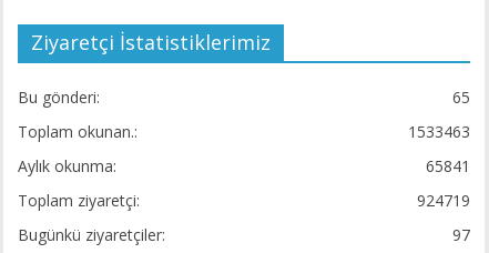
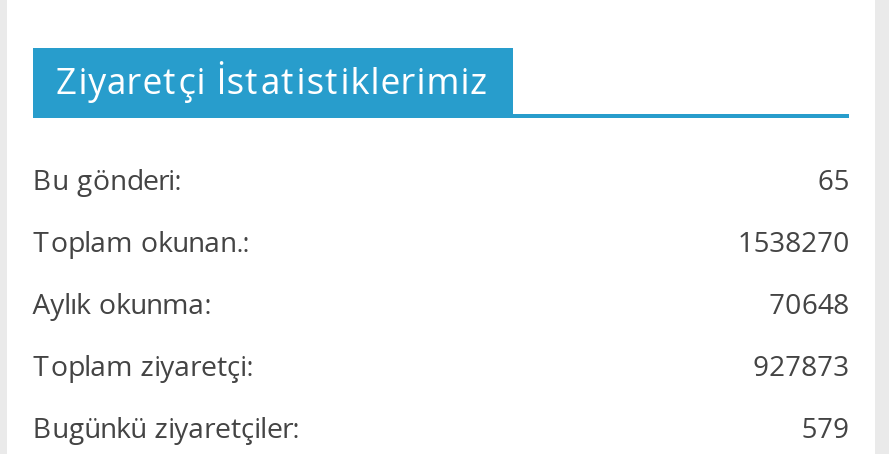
- 1533463
+ 1538270

- 65841
+ 70648

- 924719
+ 927873

- 97
+ 579
